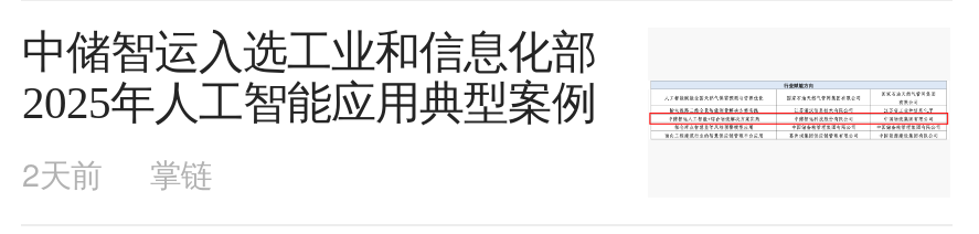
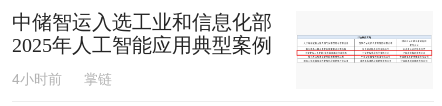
- 2天前 掌链
+ 4小时前 掌链
